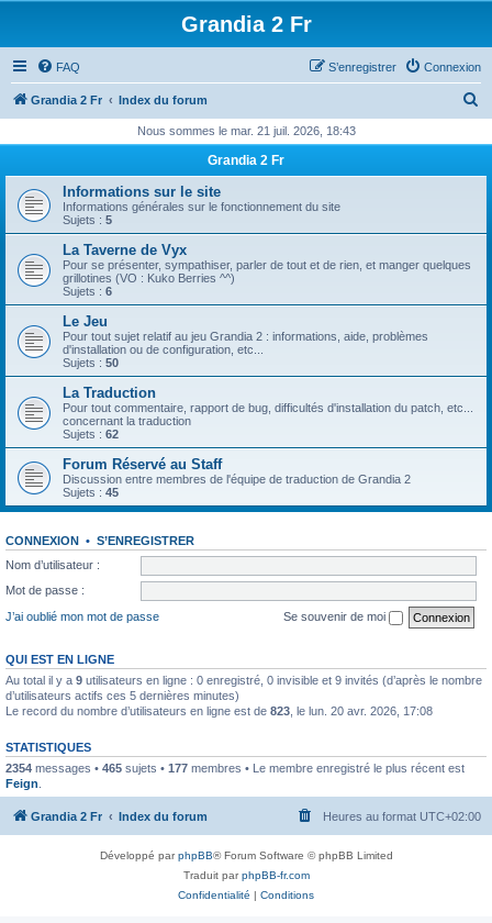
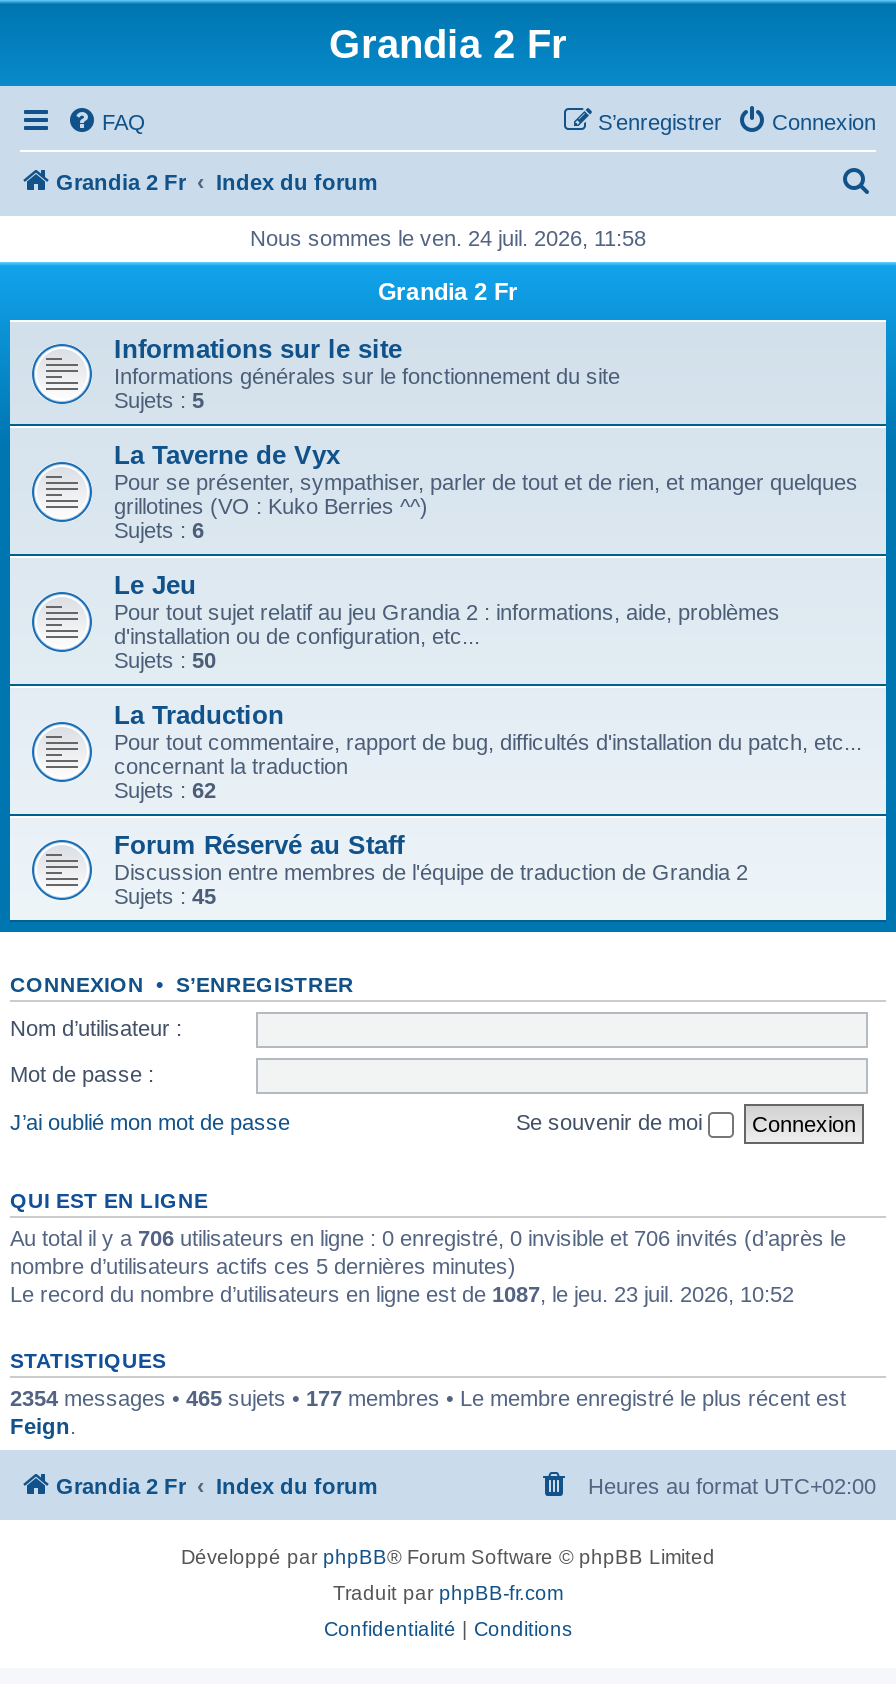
- Nous sommes le mar. 21 juil. 2026, 18:43
+ Nous sommes le ven. 24 juil. 2026, 11:58

- Au total il y a 9 utilisateurs en ligne : 0 enregistré, 0 invisible et 9 invités (d’après le nombre
- d’utilisateurs actifs ces 5 dernières minutes)
- Le record du nombre d’utilisateurs en ligne est de 823, le lun. 20 avr. 2026, 17:08
+ Au total il y a 706 utilisateurs en ligne : 0 enregistré, 0 invisible et 706 invités (d’après le
+ nombre d’utilisateurs actifs ces 5 dernières minutes)
+ Le record du nombre d’utilisateurs en ligne est de 1087, le jeu. 23 juil. 2026, 10:52
